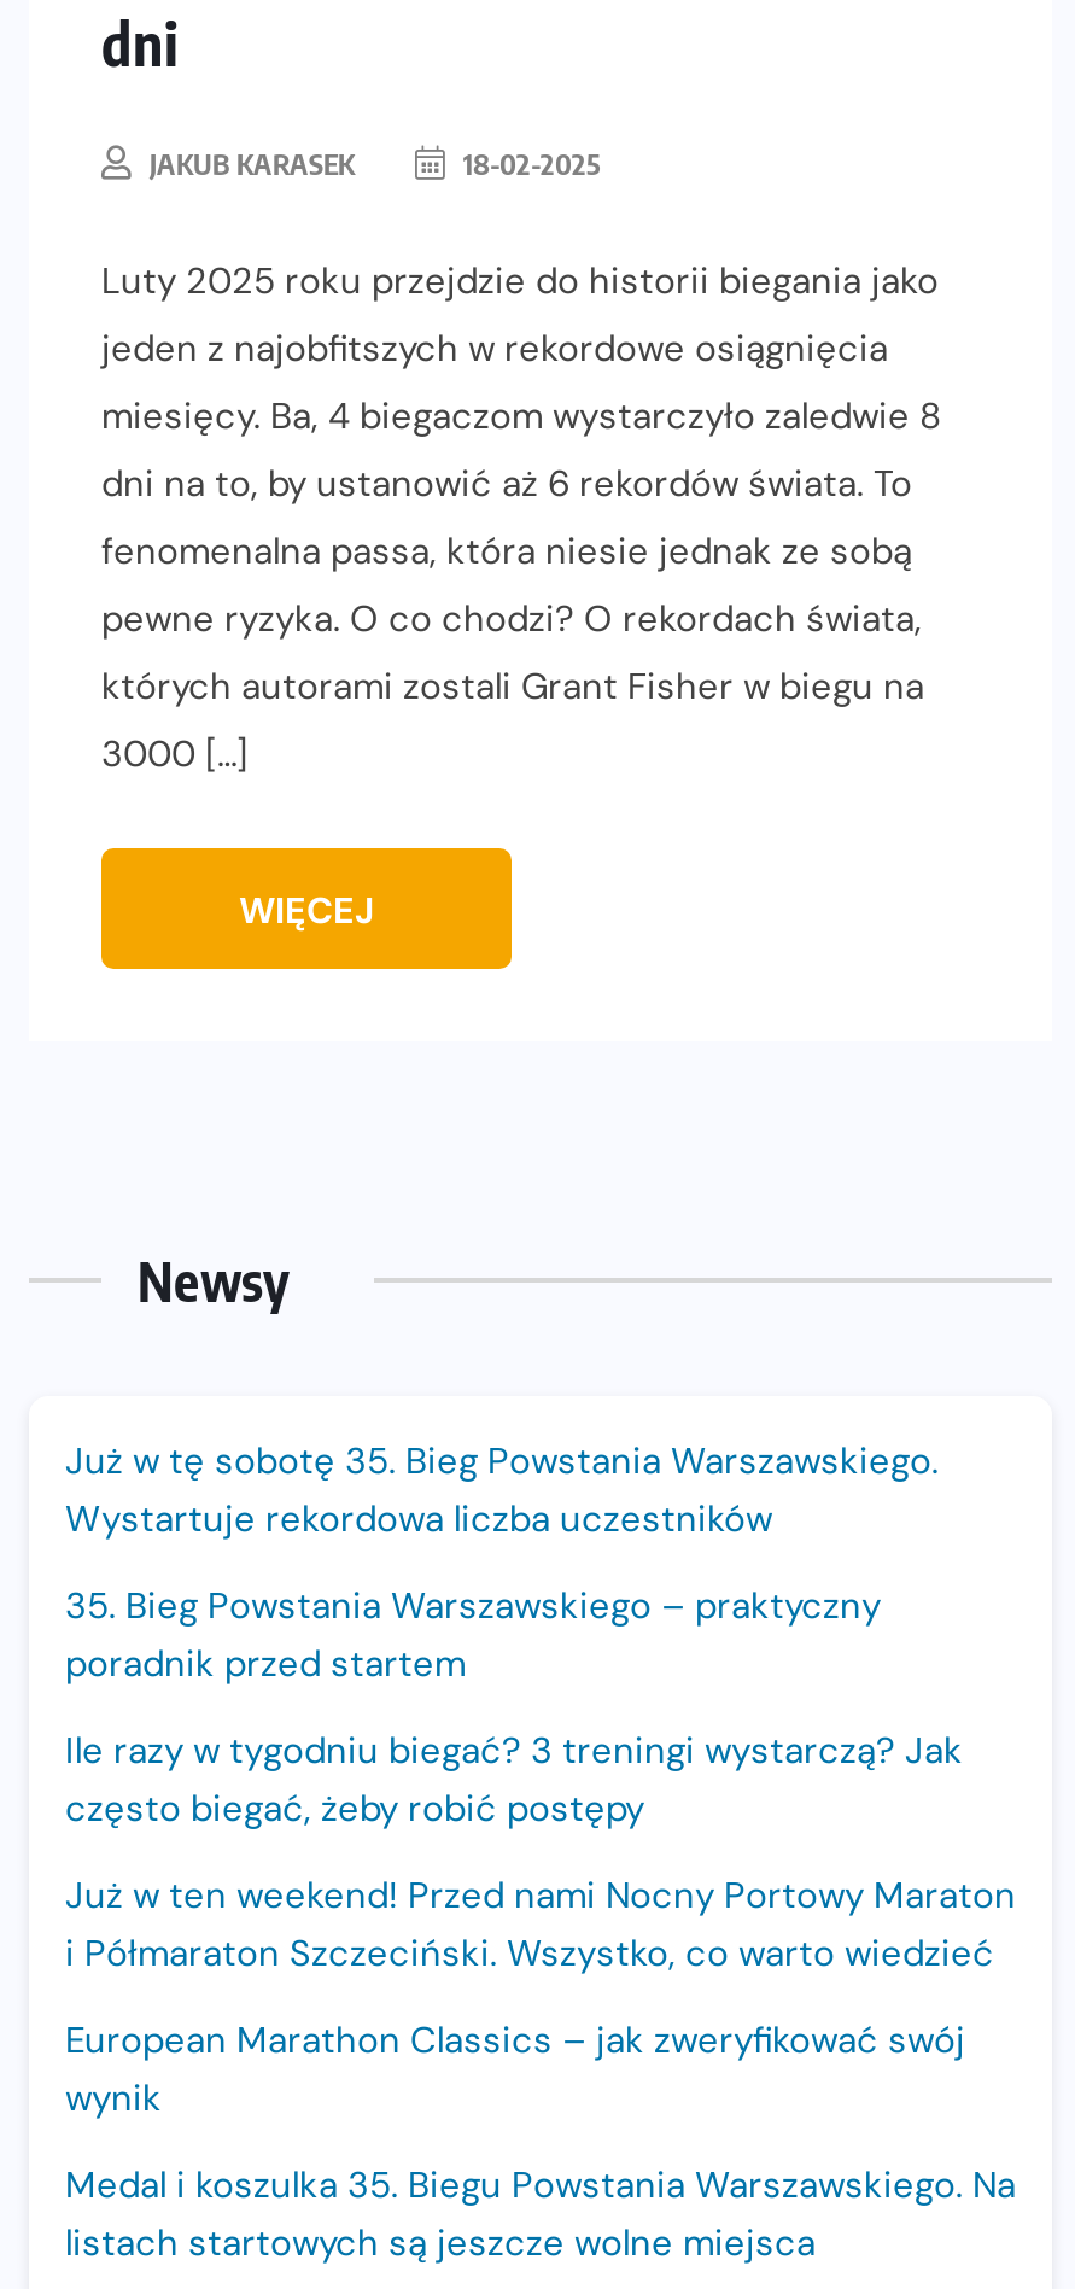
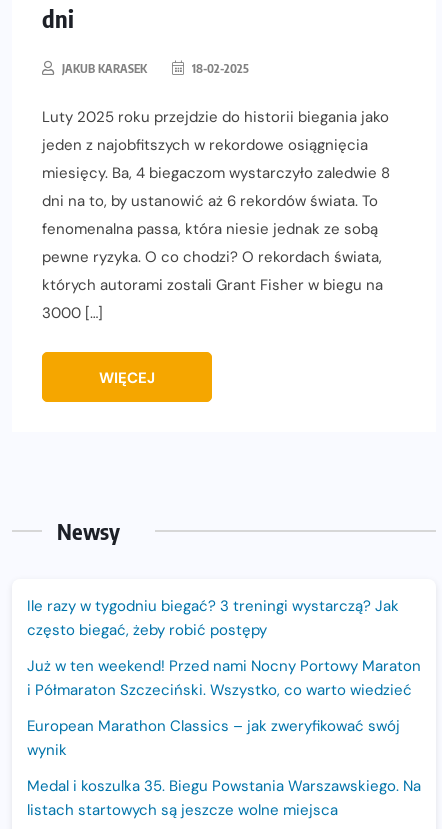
- Już w tę sobotę 35. Bieg Powstania Warszawskiego.
- Wystartuje rekordowa liczba uczestników
- 35. Bieg Powstania Warszawskiego – praktyczny
- poradnik przed startem
